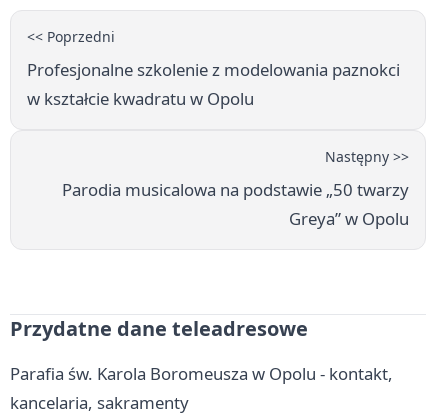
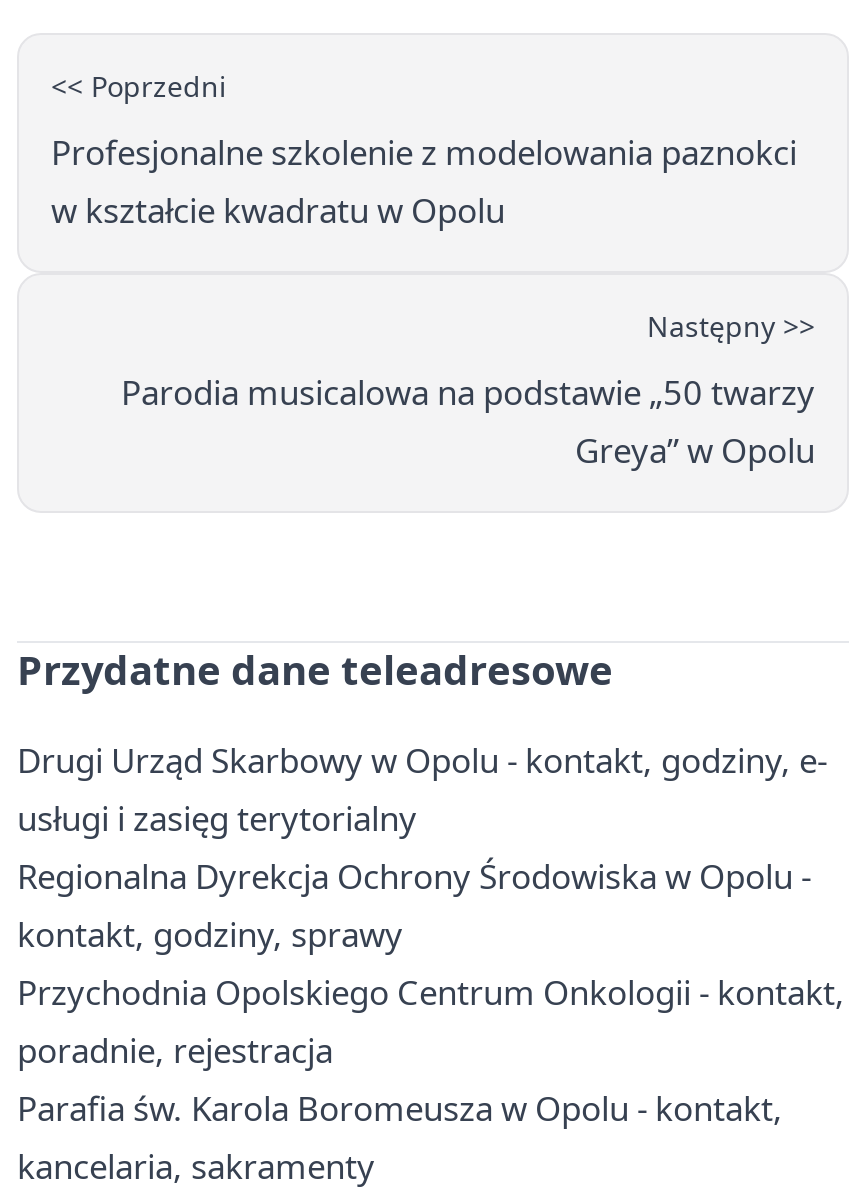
+ Drugi Urząd Skarbowy w Opolu - kontakt, godziny, e-
+ usługi i zasięg terytorialny
+ Regionalna Dyrekcja Ochrony Środowiska w Opolu -
+ kontakt, godziny, sprawy
+ Przychodnia Opolskiego Centrum Onkologii - kontakt,
+ poradnie, rejestracja
